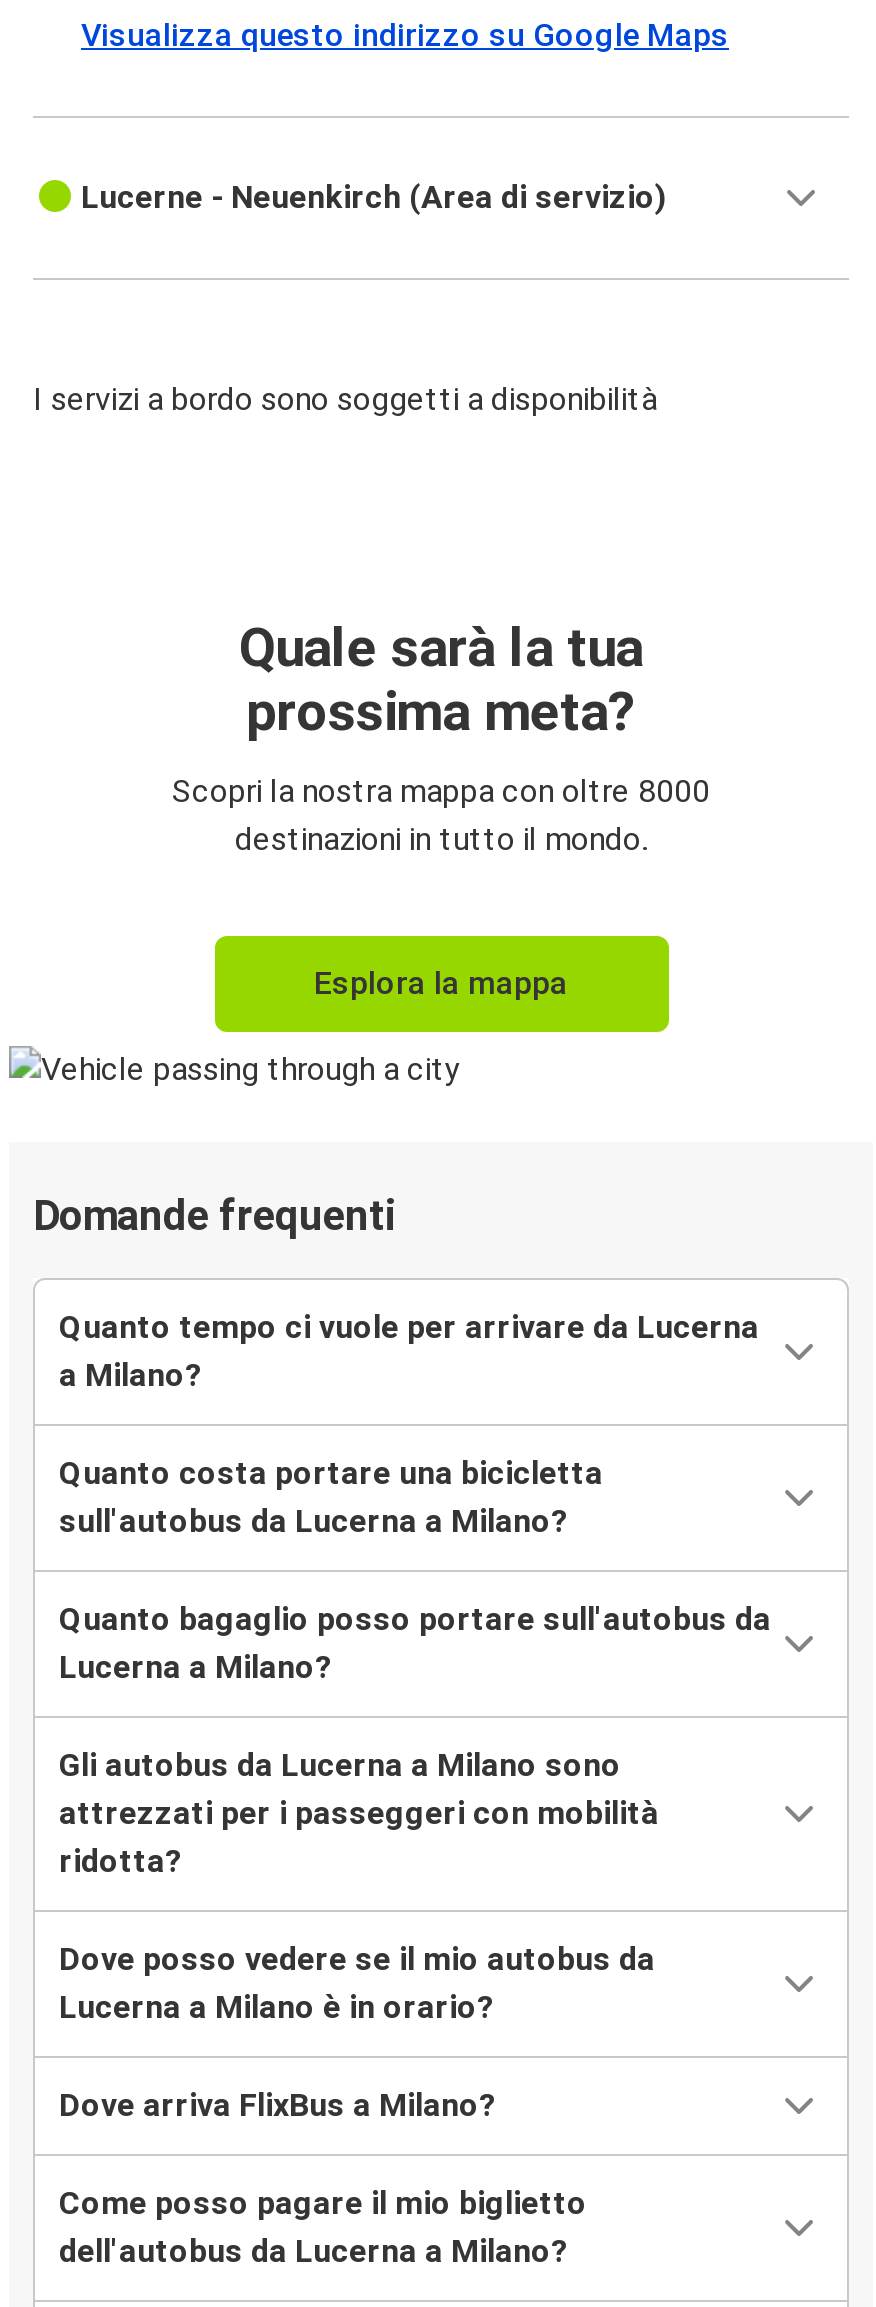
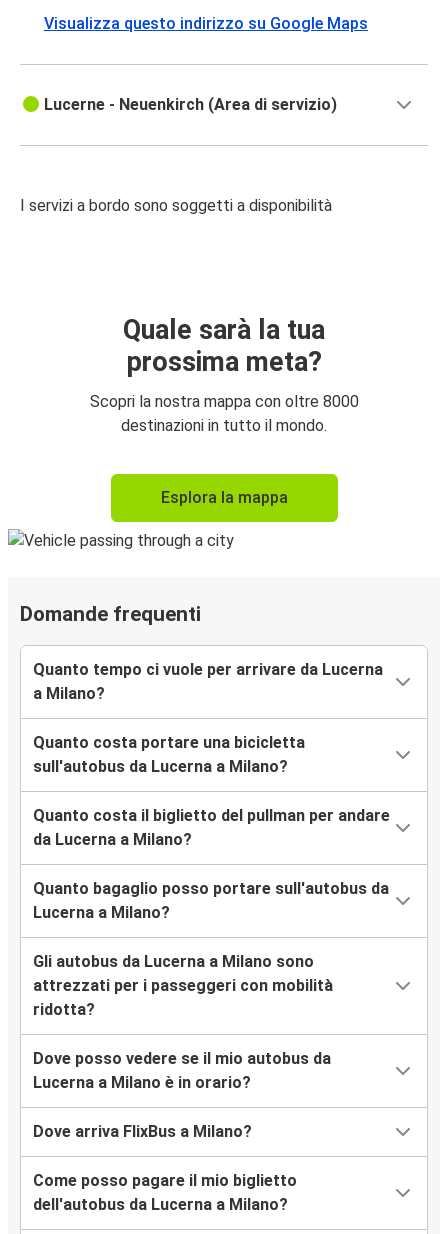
+ Quanto costa il biglietto del pullman per andare
+ da Lucerna a Milano?
